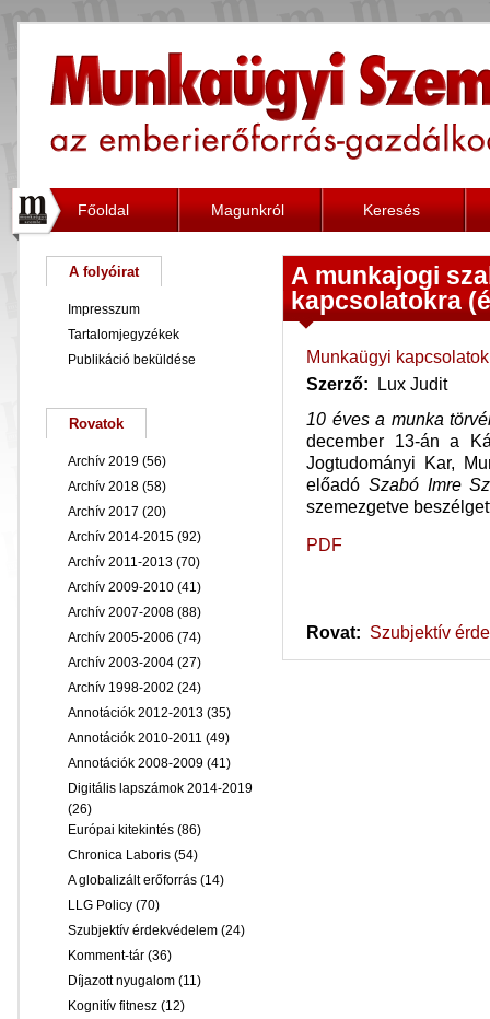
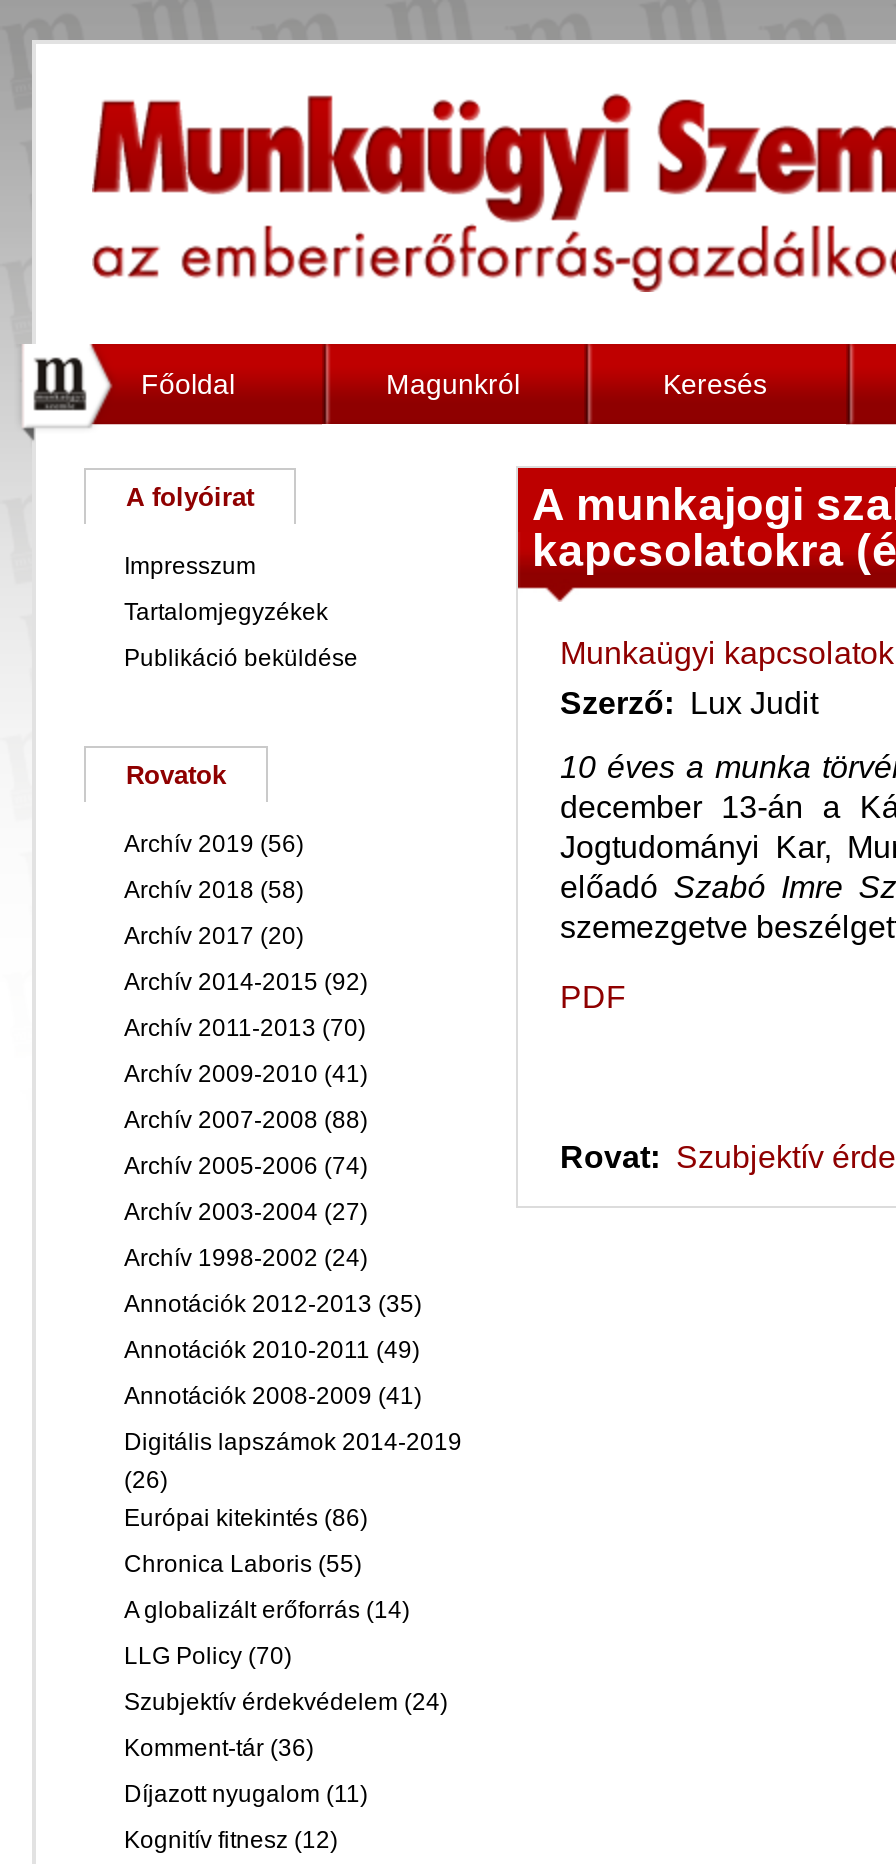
- Chronica Laboris (54)
+ Chronica Laboris (55)
